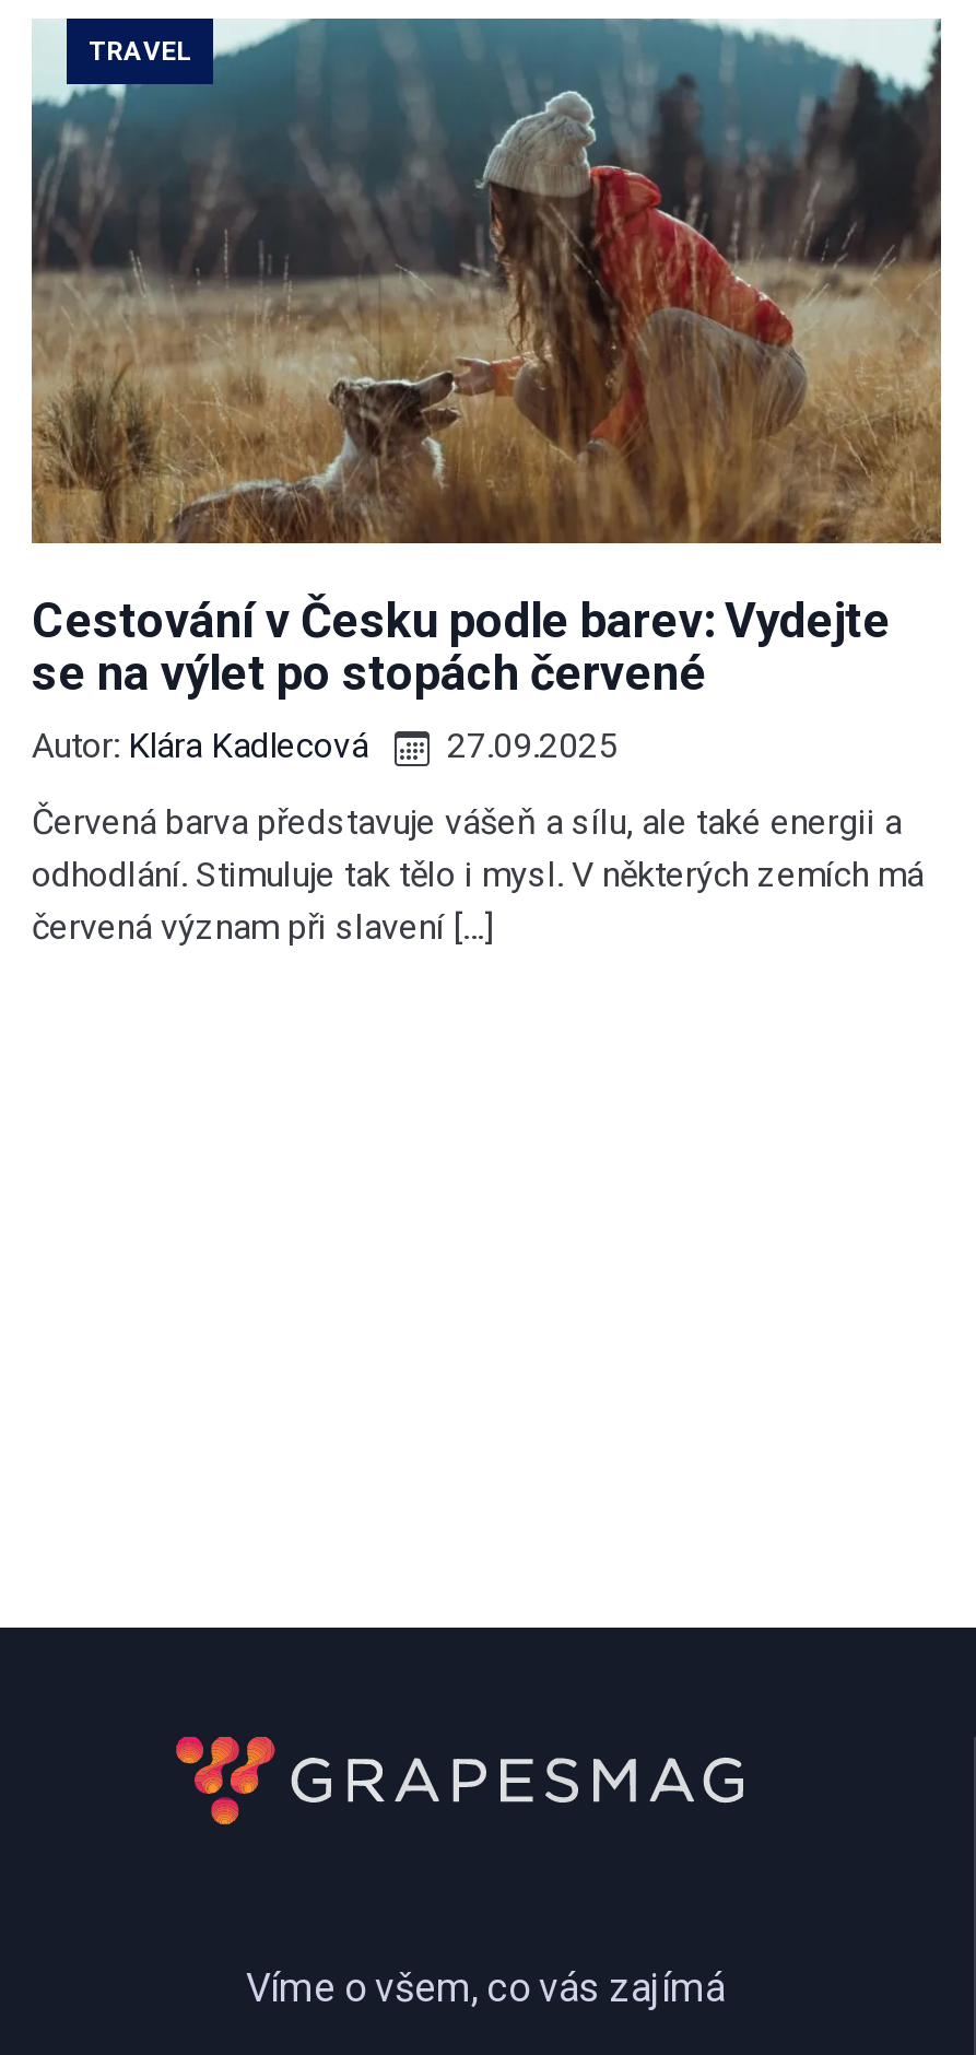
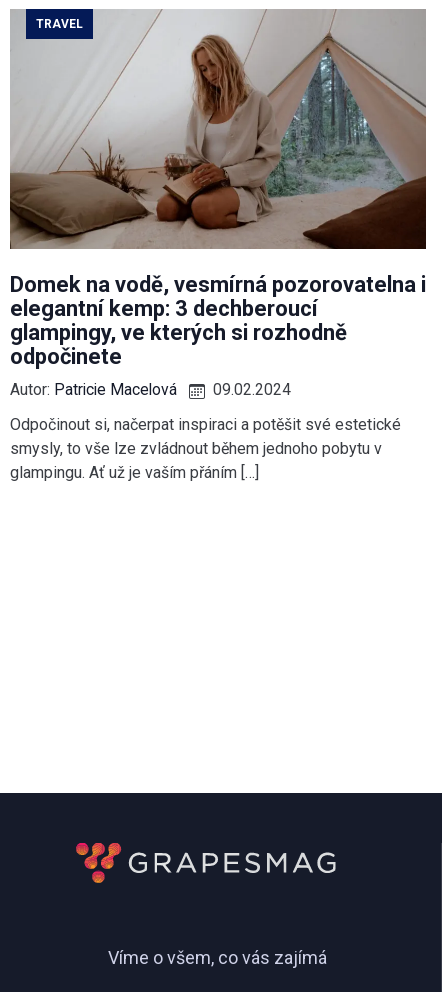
- [image]
+ [image]

- Cestování v Česku podle barev: Vydejte
- se na výlet po stopách červené
- Autor: Klára Kadlecová
- 27.09.2025
+ Domek na vodě, vesmírná pozorovatelna i
+ elegantní kemp: 3 dechberoucí
+ glampingy, ve kterých si rozhodně
+ odpočinete
+ Autor: Patricie Macelová
+ 09.02.2024

- Červená barva představuje vášeň a sílu, ale také energii a
- odhodlání. Stimuluje tak tělo i mysl. V některých zemích má
- červená význam při slavení […]
+ Odpočinout si, načerpat inspiraci a potěšit své estetické
+ smysly, to vše lze zvládnout během jednoho pobytu v
+ glampingu. Ať už je vaším přáním […]
